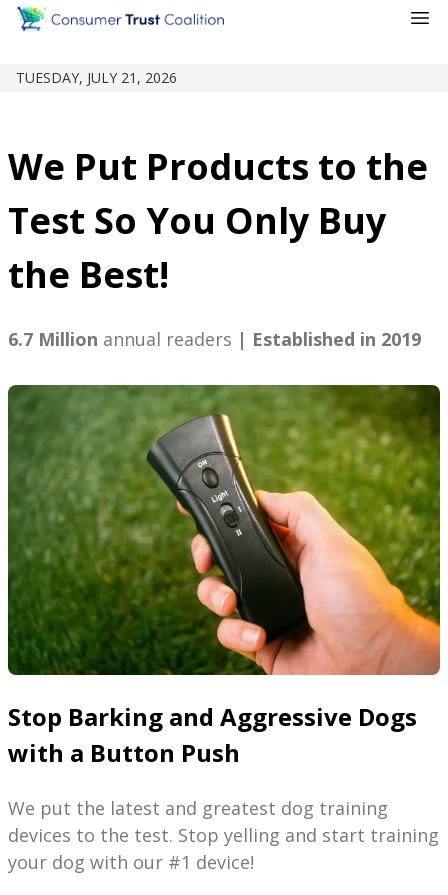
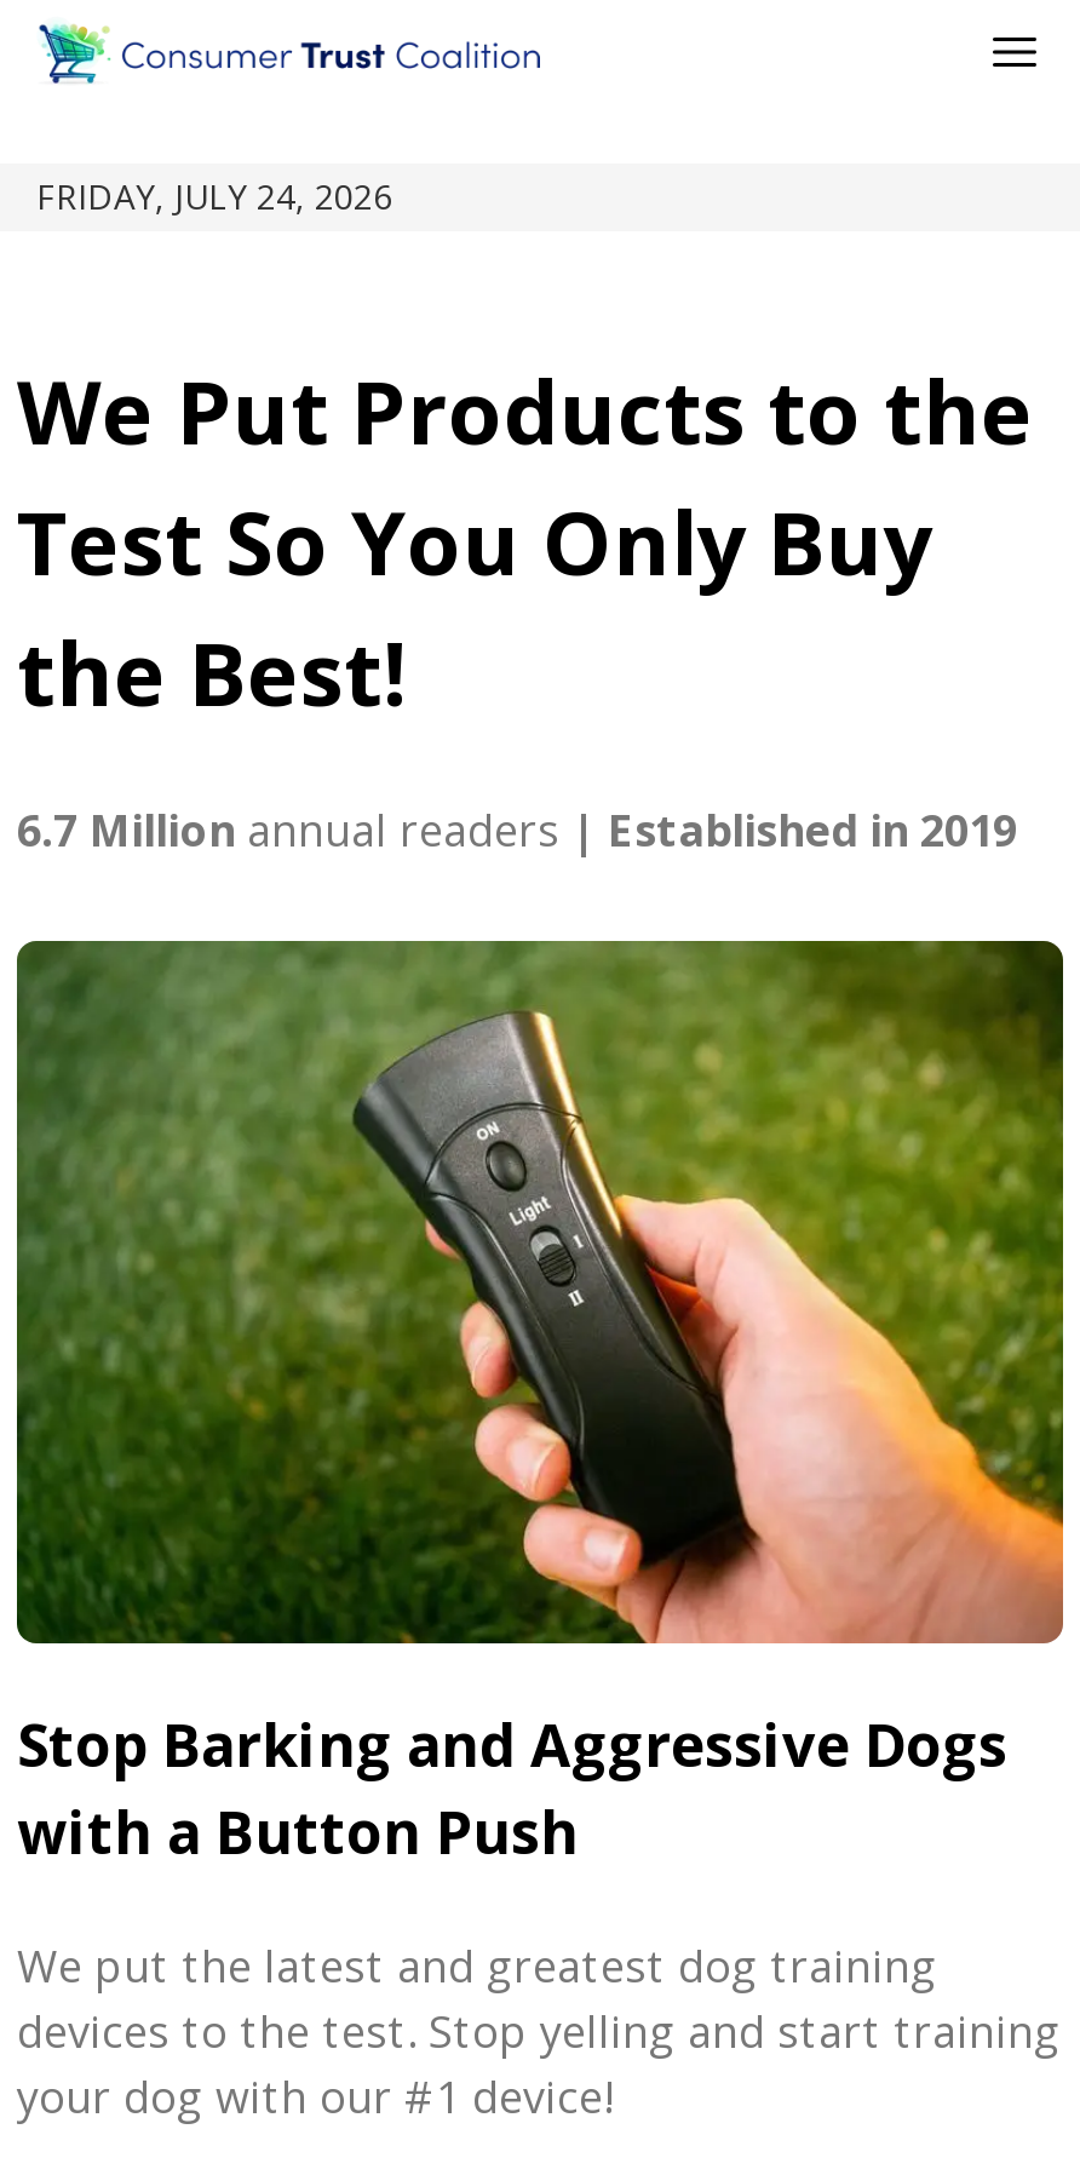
- TUESDAY, JULY 21, 2026
+ FRIDAY, JULY 24, 2026
